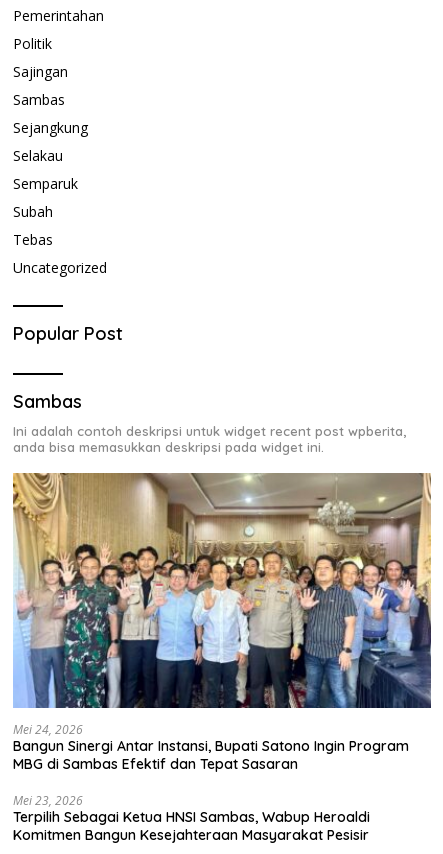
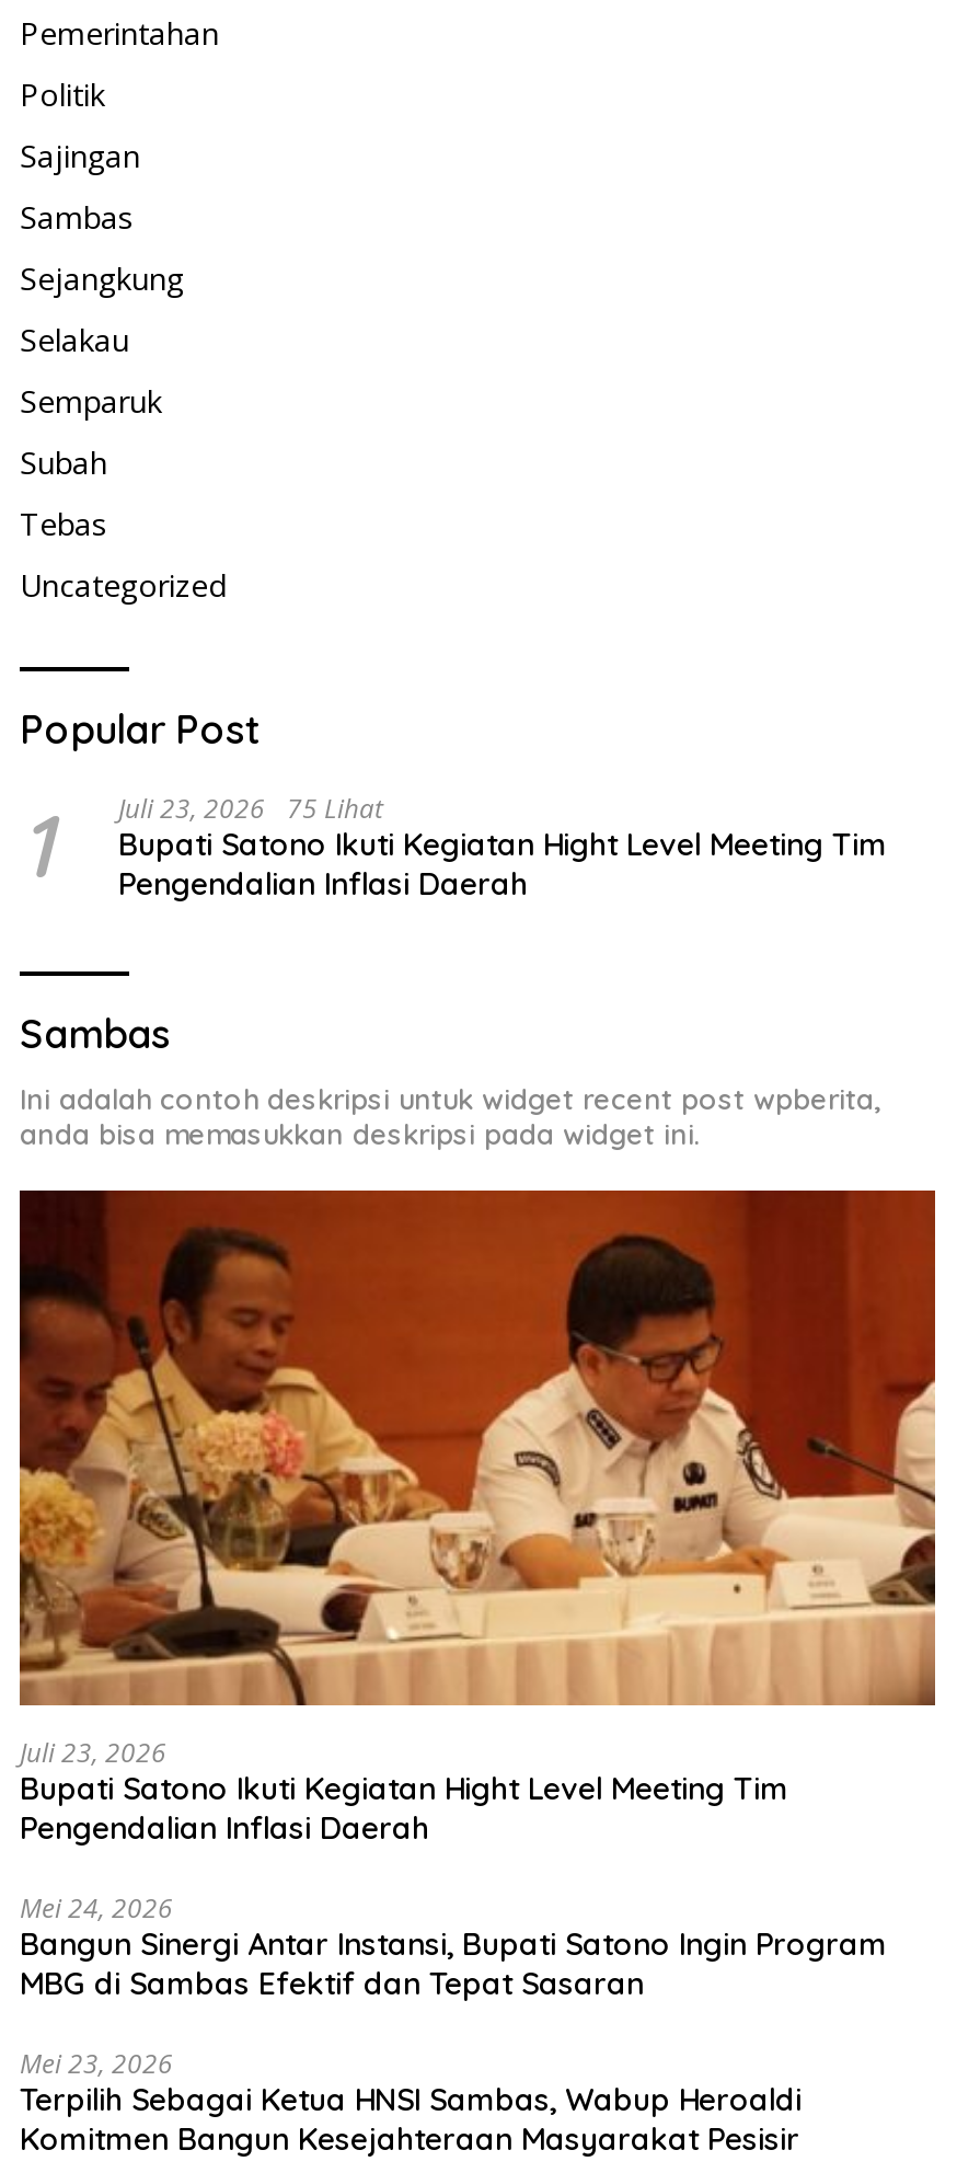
+ 1
+ Juli 23, 2026 75 Lihat
+ Bupati Satono Ikuti Kegiatan Hight Level Meeting Tim
+ Pengendalian Inflasi Daerah

+ Juli 23, 2026
+ Bupati Satono Ikuti Kegiatan Hight Level Meeting Tim
+ Pengendalian Inflasi Daerah

- [image]
+ [image]
